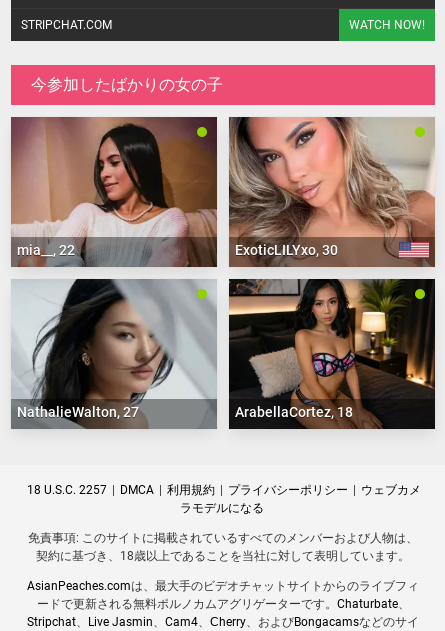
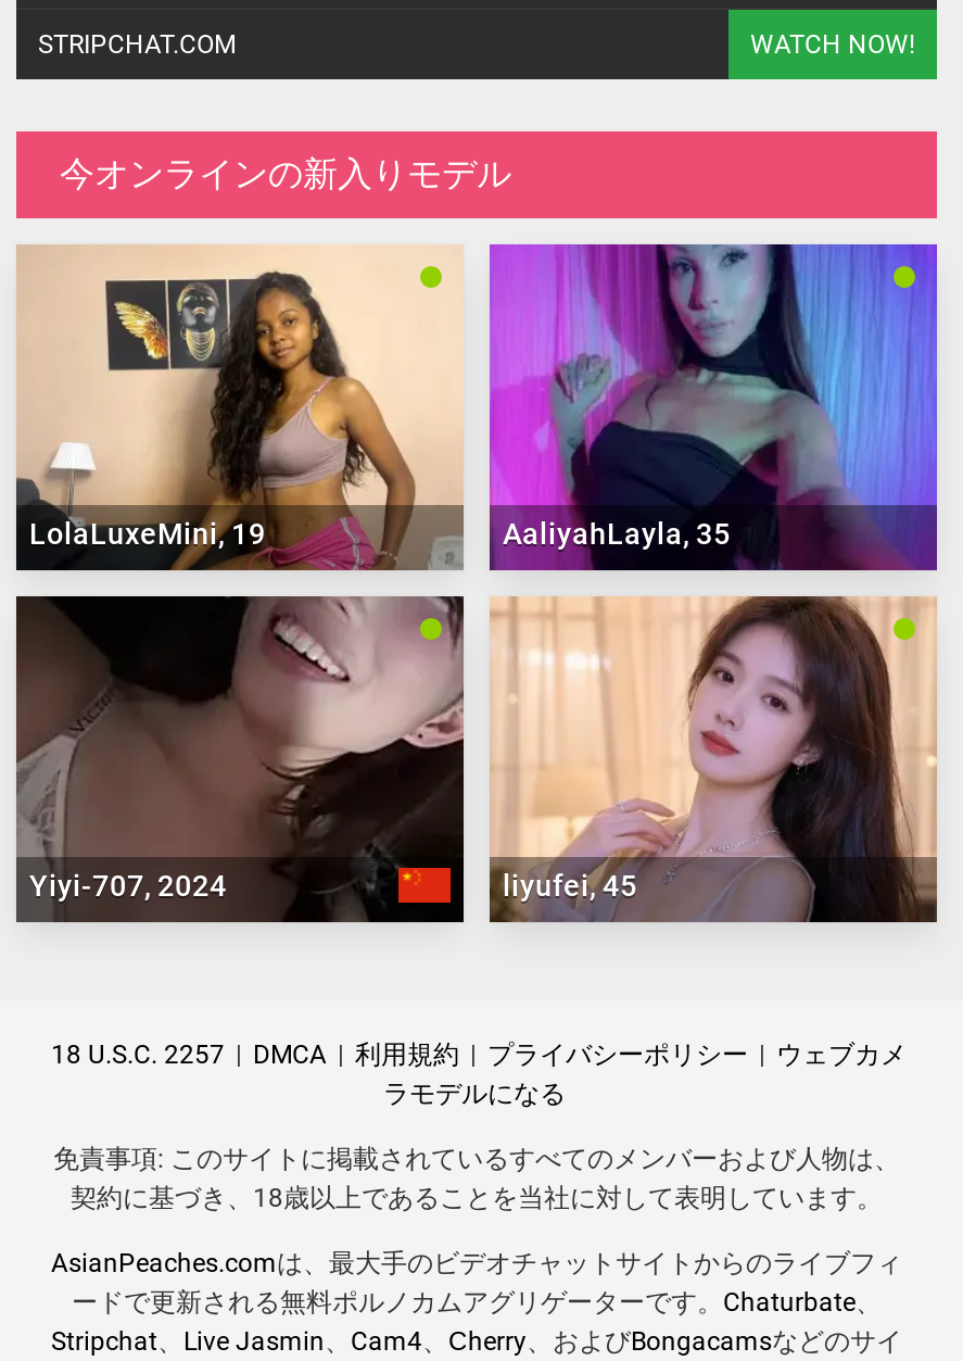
- 今参加したばかりの女の子
+ 今オンラインの新入りモデル

- [image]
- mia__, 22
- ExoticLILYxo, 30
+ [image]
+ LolaLuxeMini, 19
+ AaliyahLayla, 35

- [image]
+ [image]

- [image]
+ [image]

- [image]
- NathalieWalton, 27
- ArabellaCortez, 18
+ [image]
+ Yiyi-707, 2024
+ liyufei, 45
